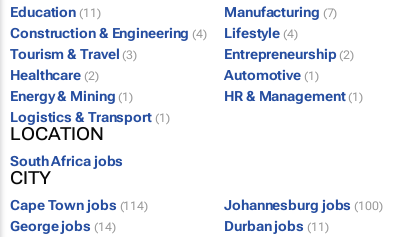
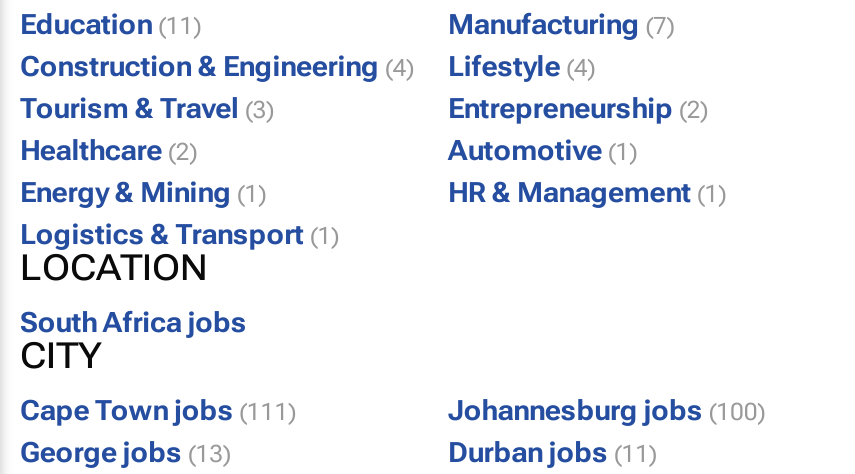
- Cape Town jobs (114)
+ Cape Town jobs (111)

- George jobs (14)
+ George jobs (13)
